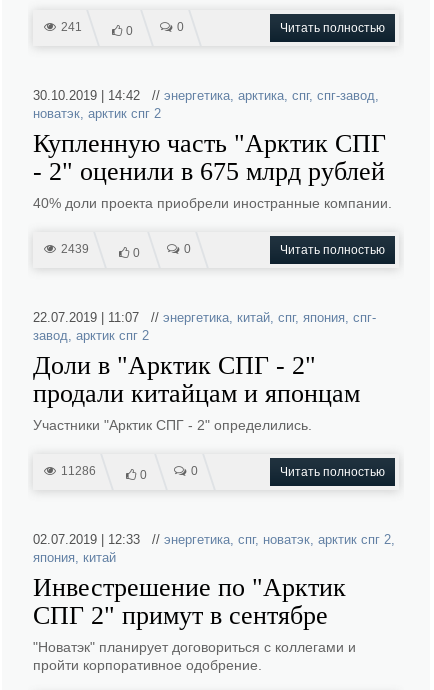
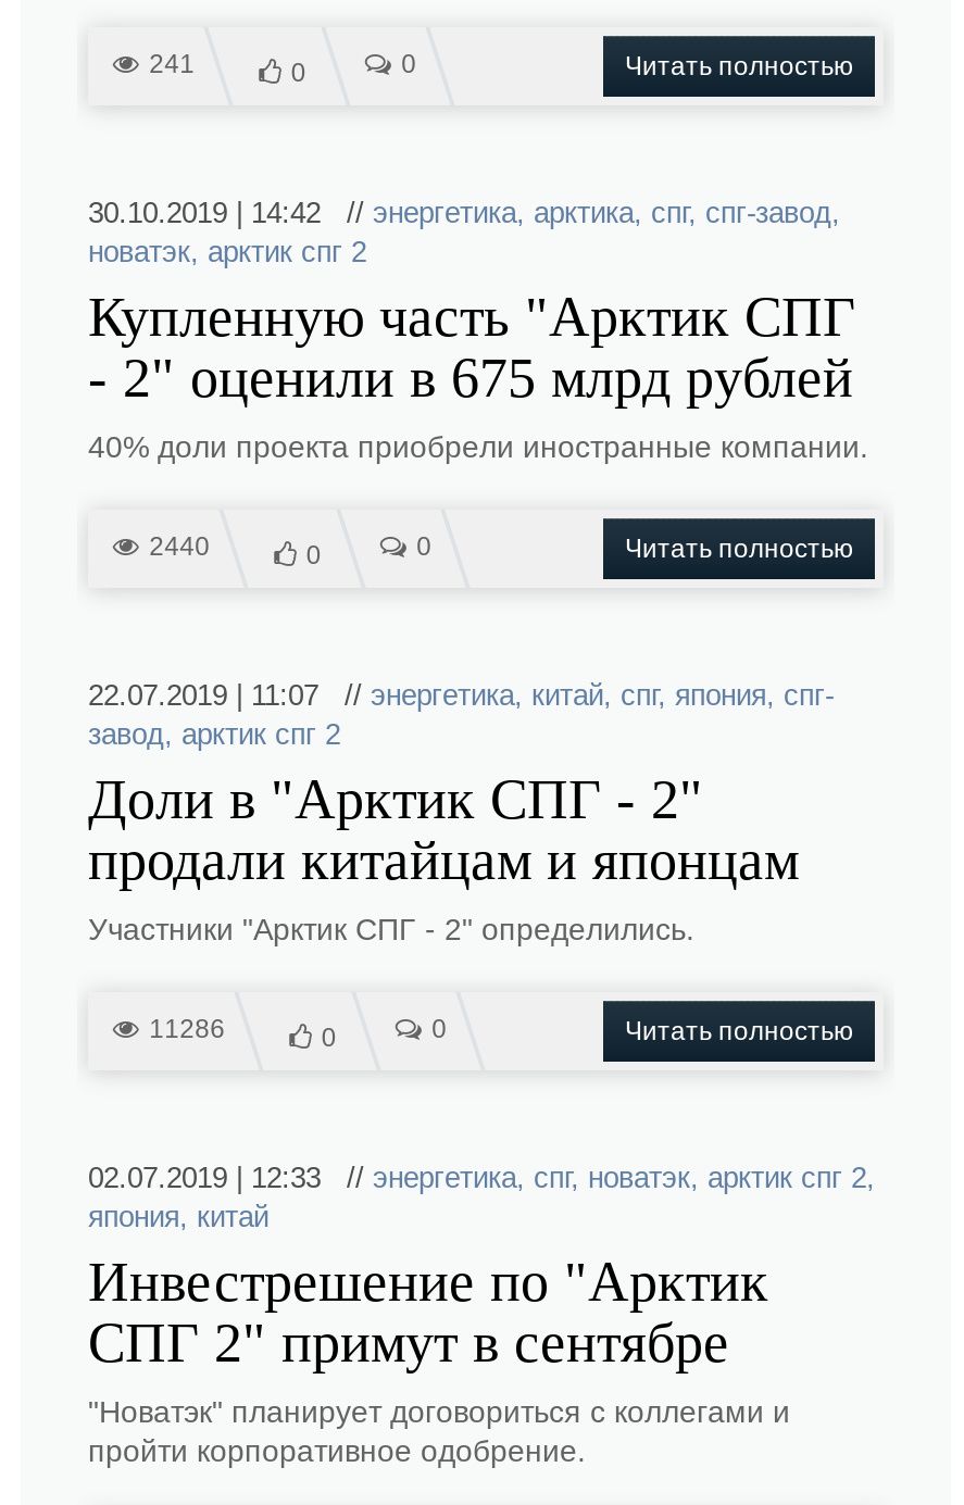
- 2439
+ 2440
